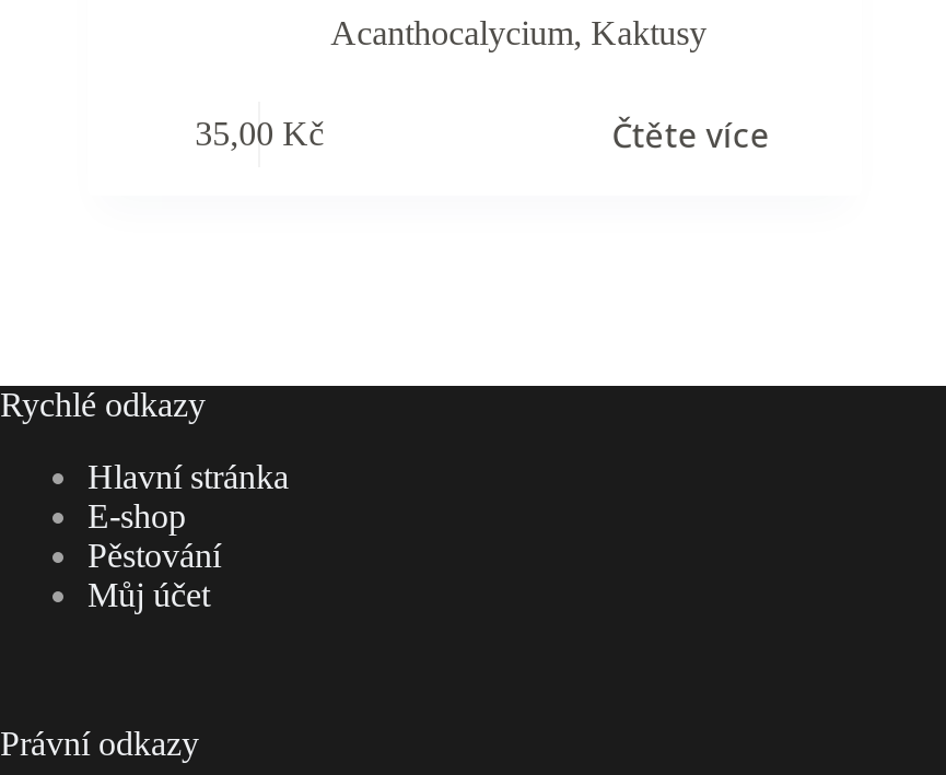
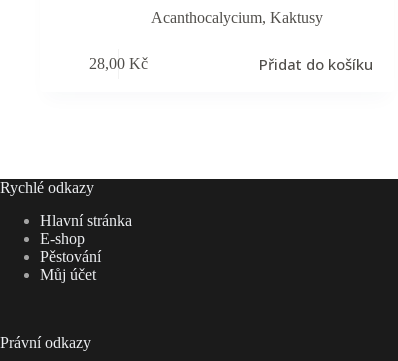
- 35,00 Kč
- Čtěte více
+ 28,00 Kč
+ Přidat do košíku
